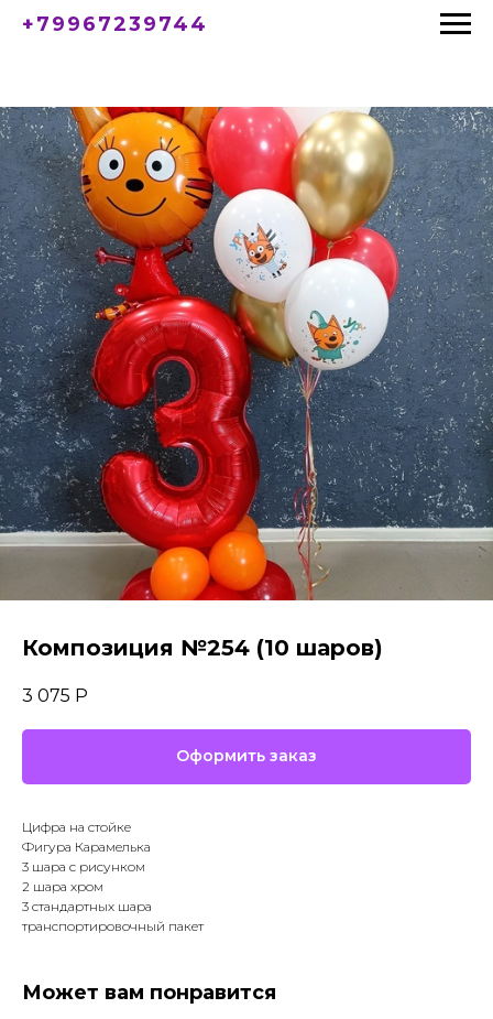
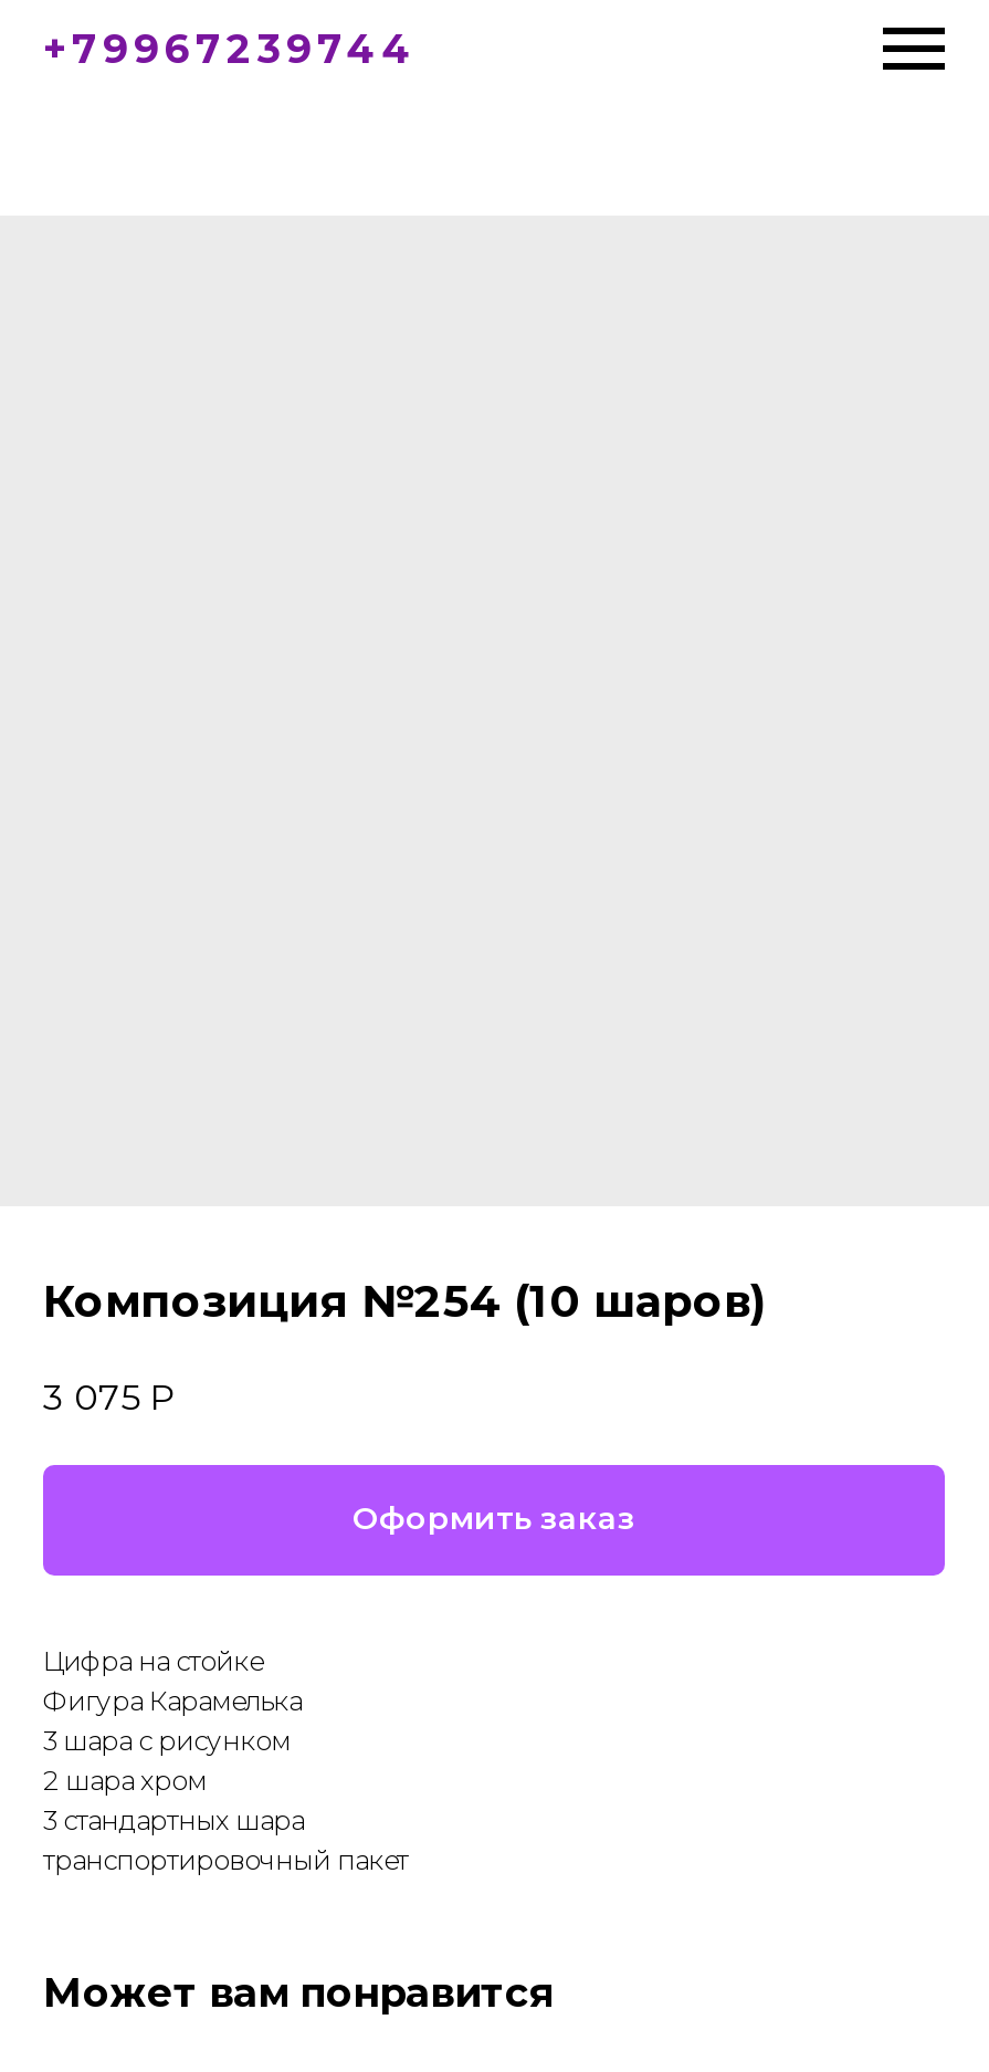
- [image]
